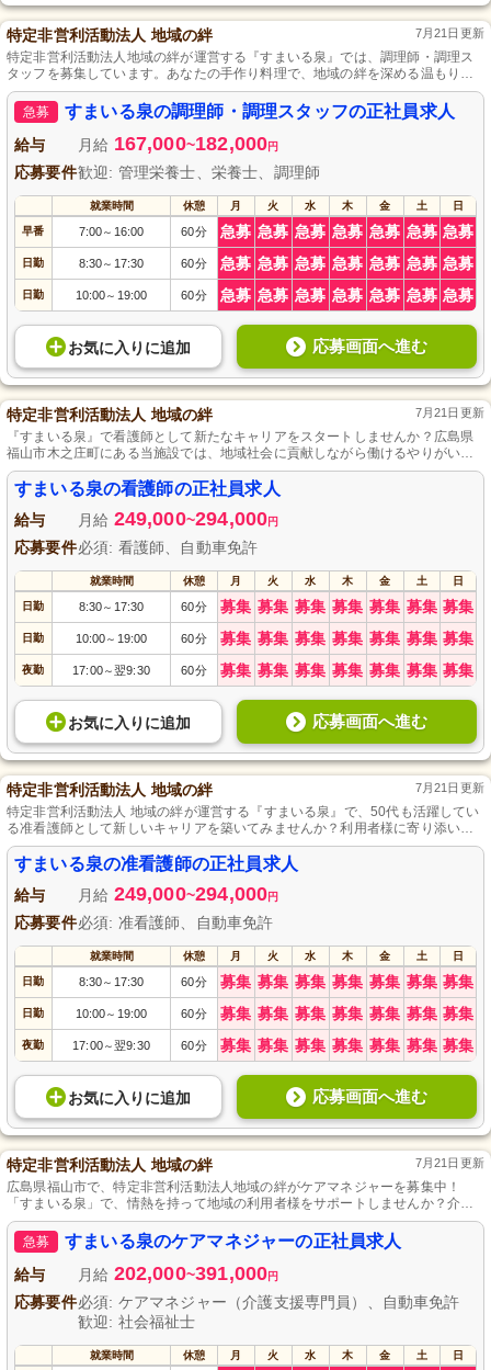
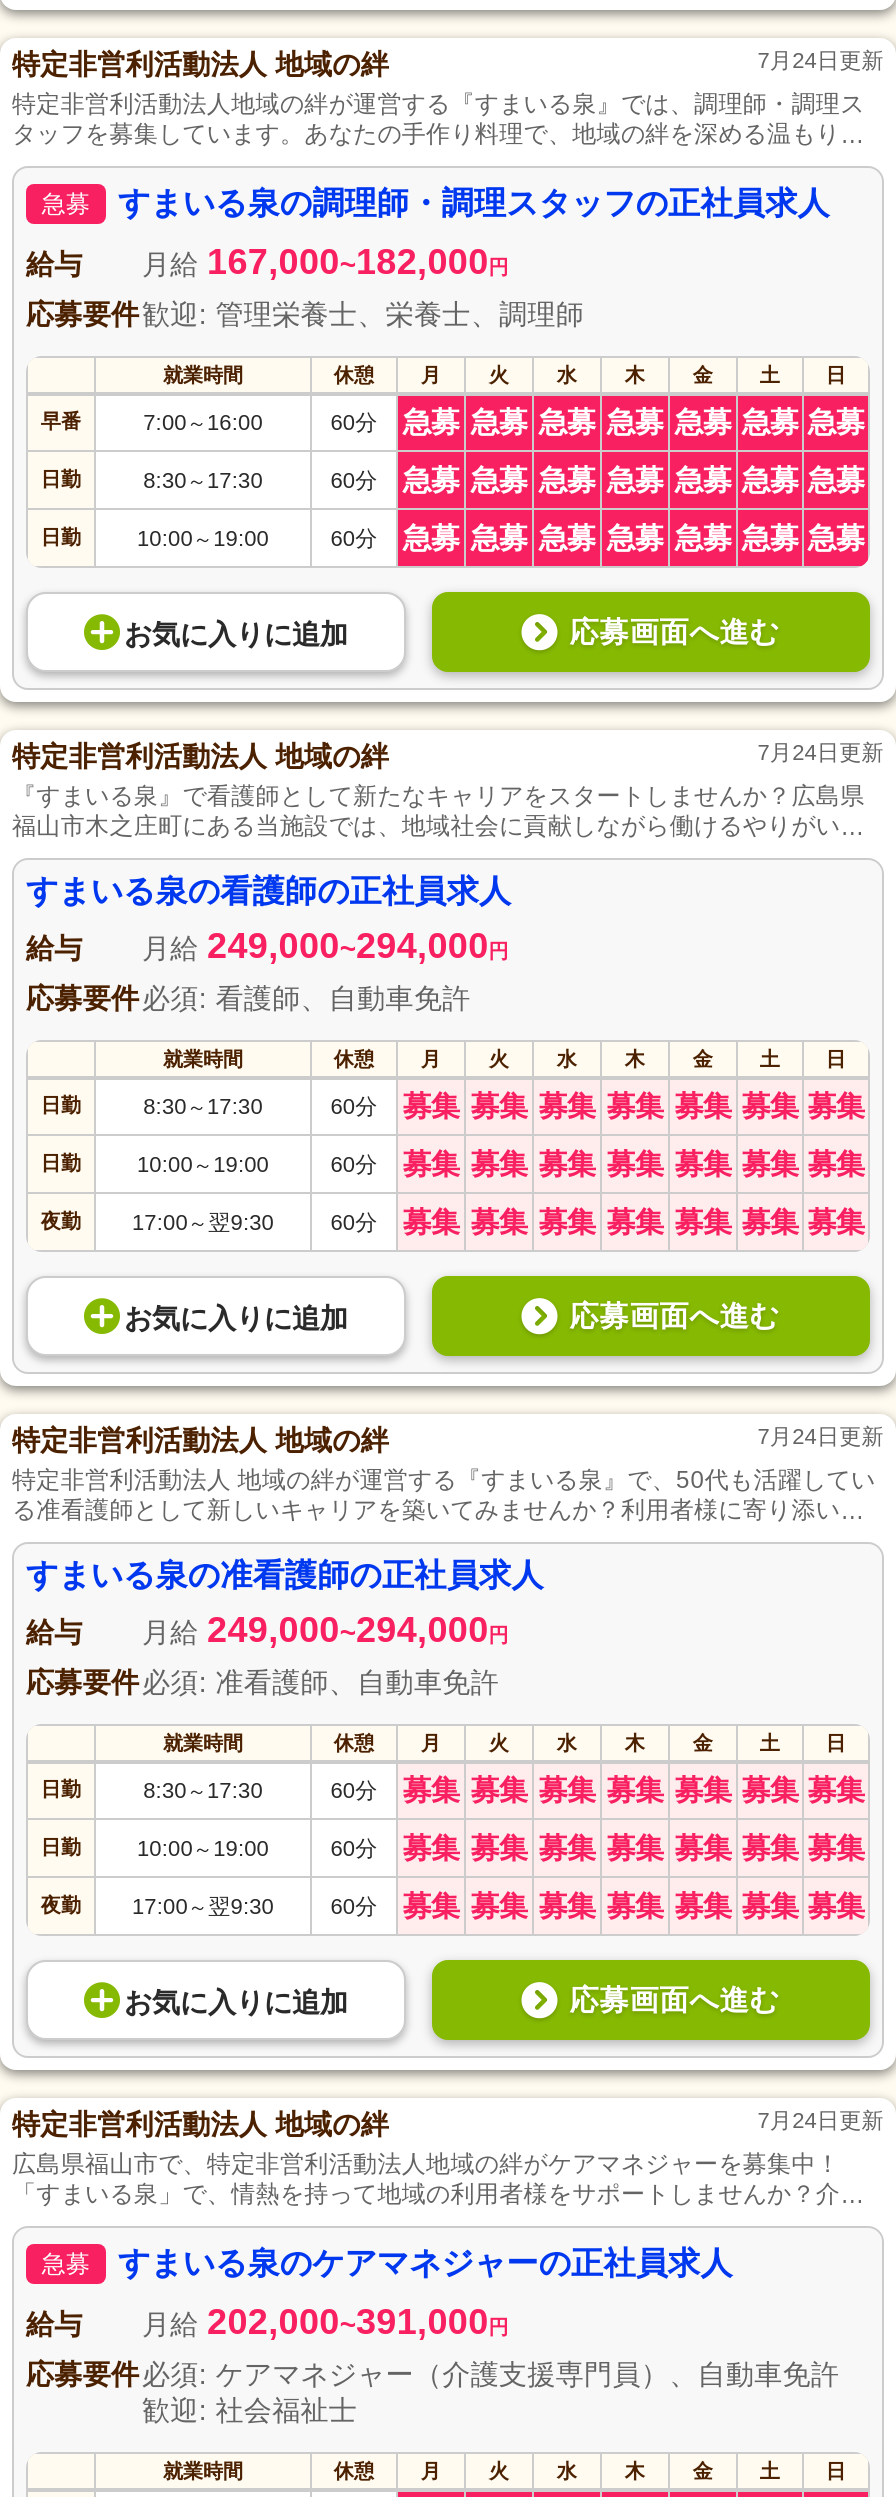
- 7月21日更新
+ 7月24日更新

- 7月21日更新
+ 7月24日更新

- 7月21日更新
+ 7月24日更新

- 7月21日更新
+ 7月24日更新
